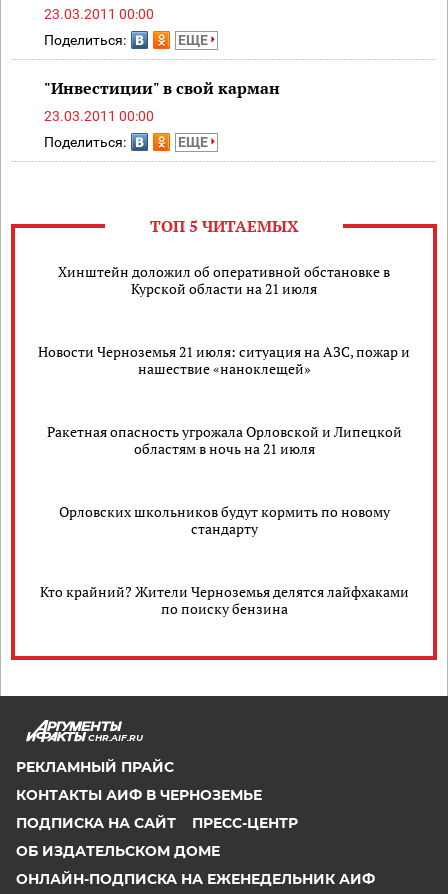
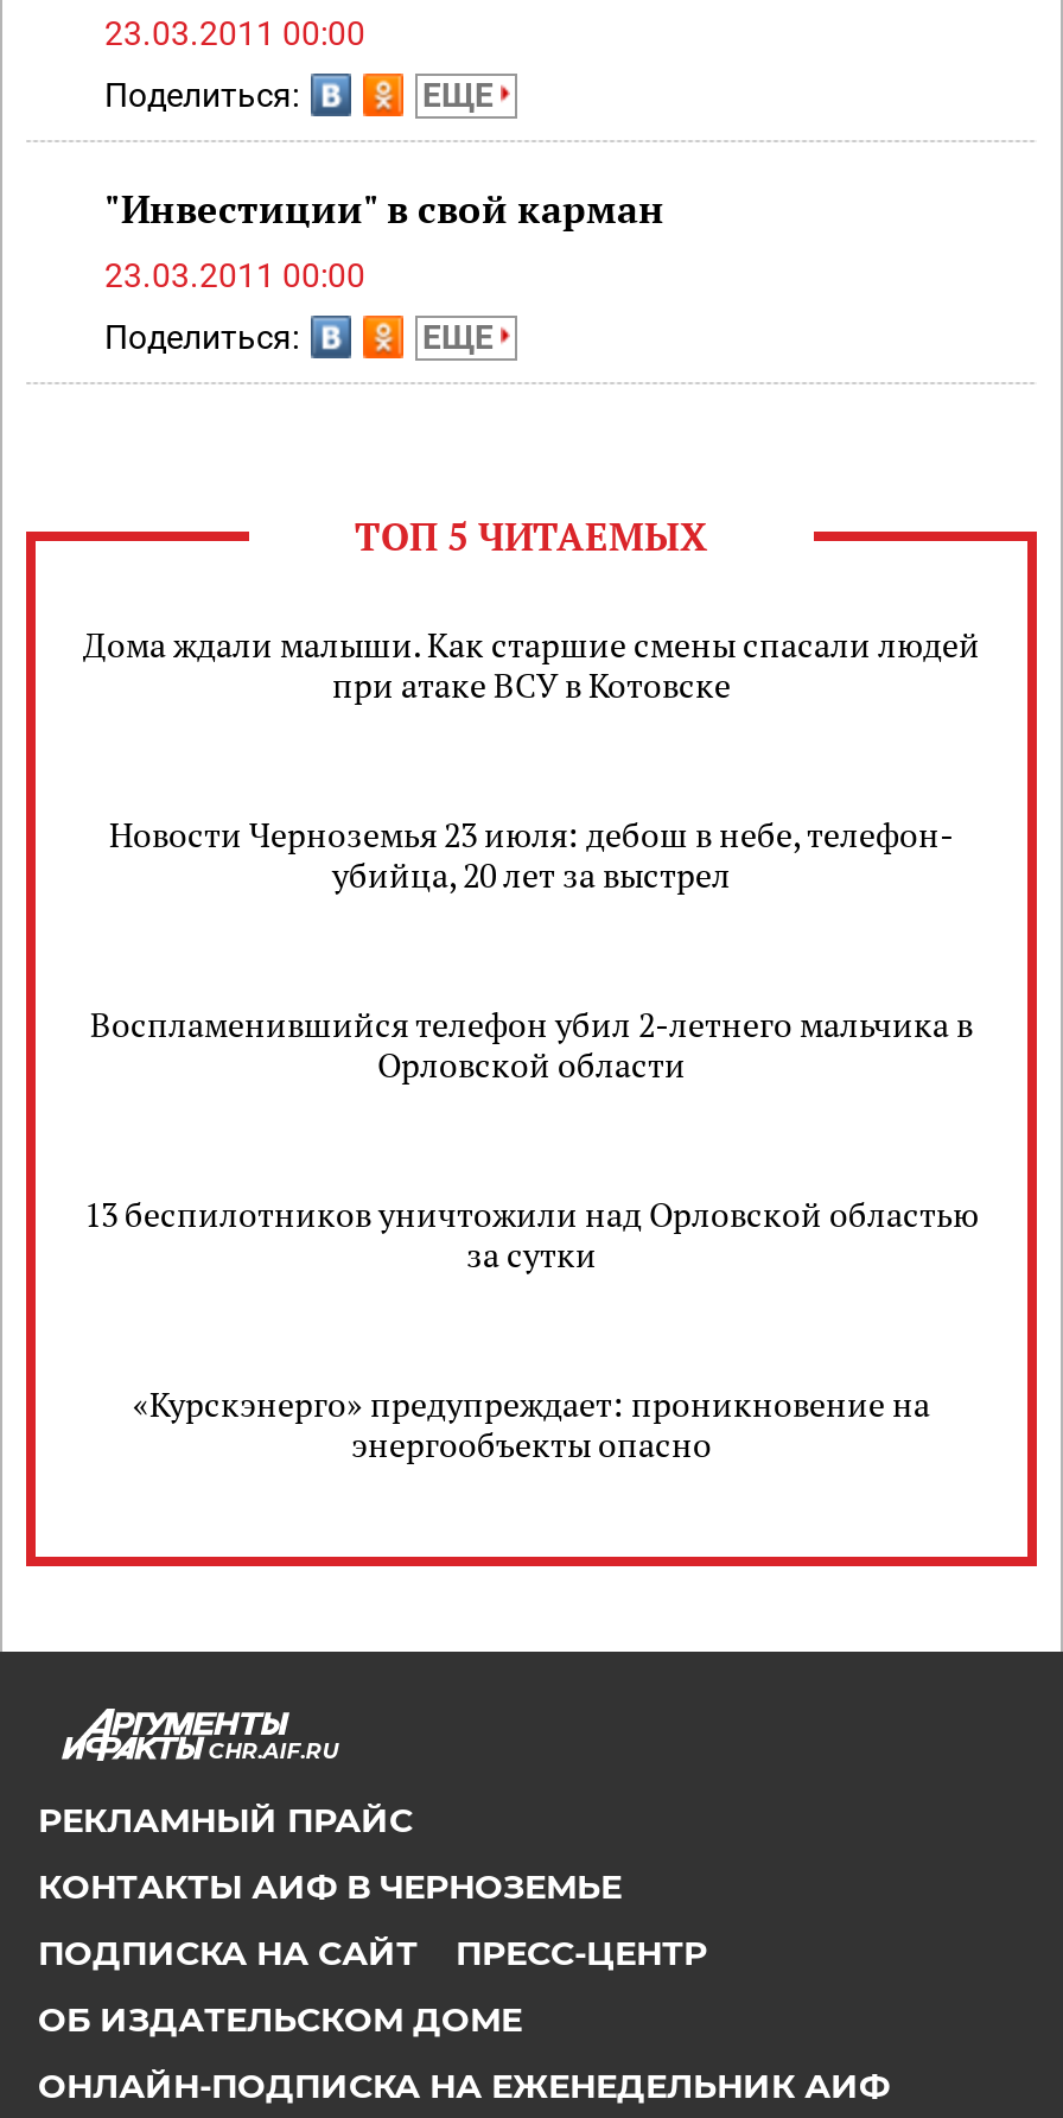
- Хинштейн доложил об оперативной обстановке в
- Курской области на 21 июля
+ Дома ждали малыши. Как старшие смены спасали людей
+ при атаке ВСУ в Котовске

- Новости Черноземья 21 июля: ситуация на АЗС, пожар и
- нашествие «наноклещей»
+ Новости Черноземья 23 июля: дебош в небе, телефон-
+ убийца, 20 лет за выстрел

- Ракетная опасность угрожала Орловской и Липецкой
- областям в ночь на 21 июля
+ Воспламенившийся телефон убил 2-летнего мальчика в
+ Орловской области

- Орловских школьников будут кормить по новому
- стандарту
+ 13 беспилотников уничтожили над Орловской областью
+ за сутки

- Кто крайний? Жители Черноземья делятся лайфхаками
- по поиску бензина
+ «Курскэнерго» предупреждает: проникновение на
+ энергообъекты опасно
